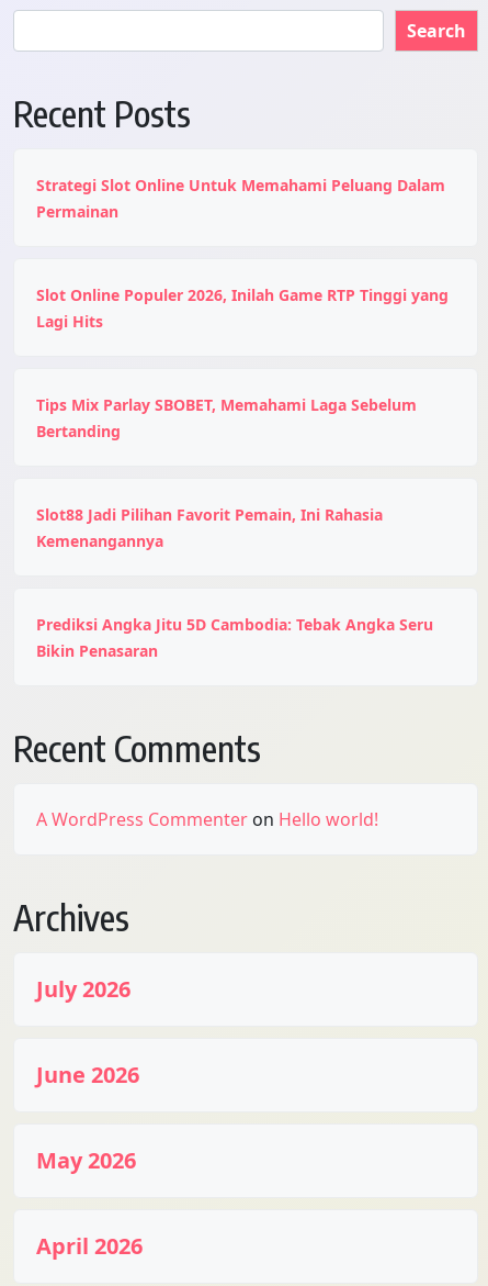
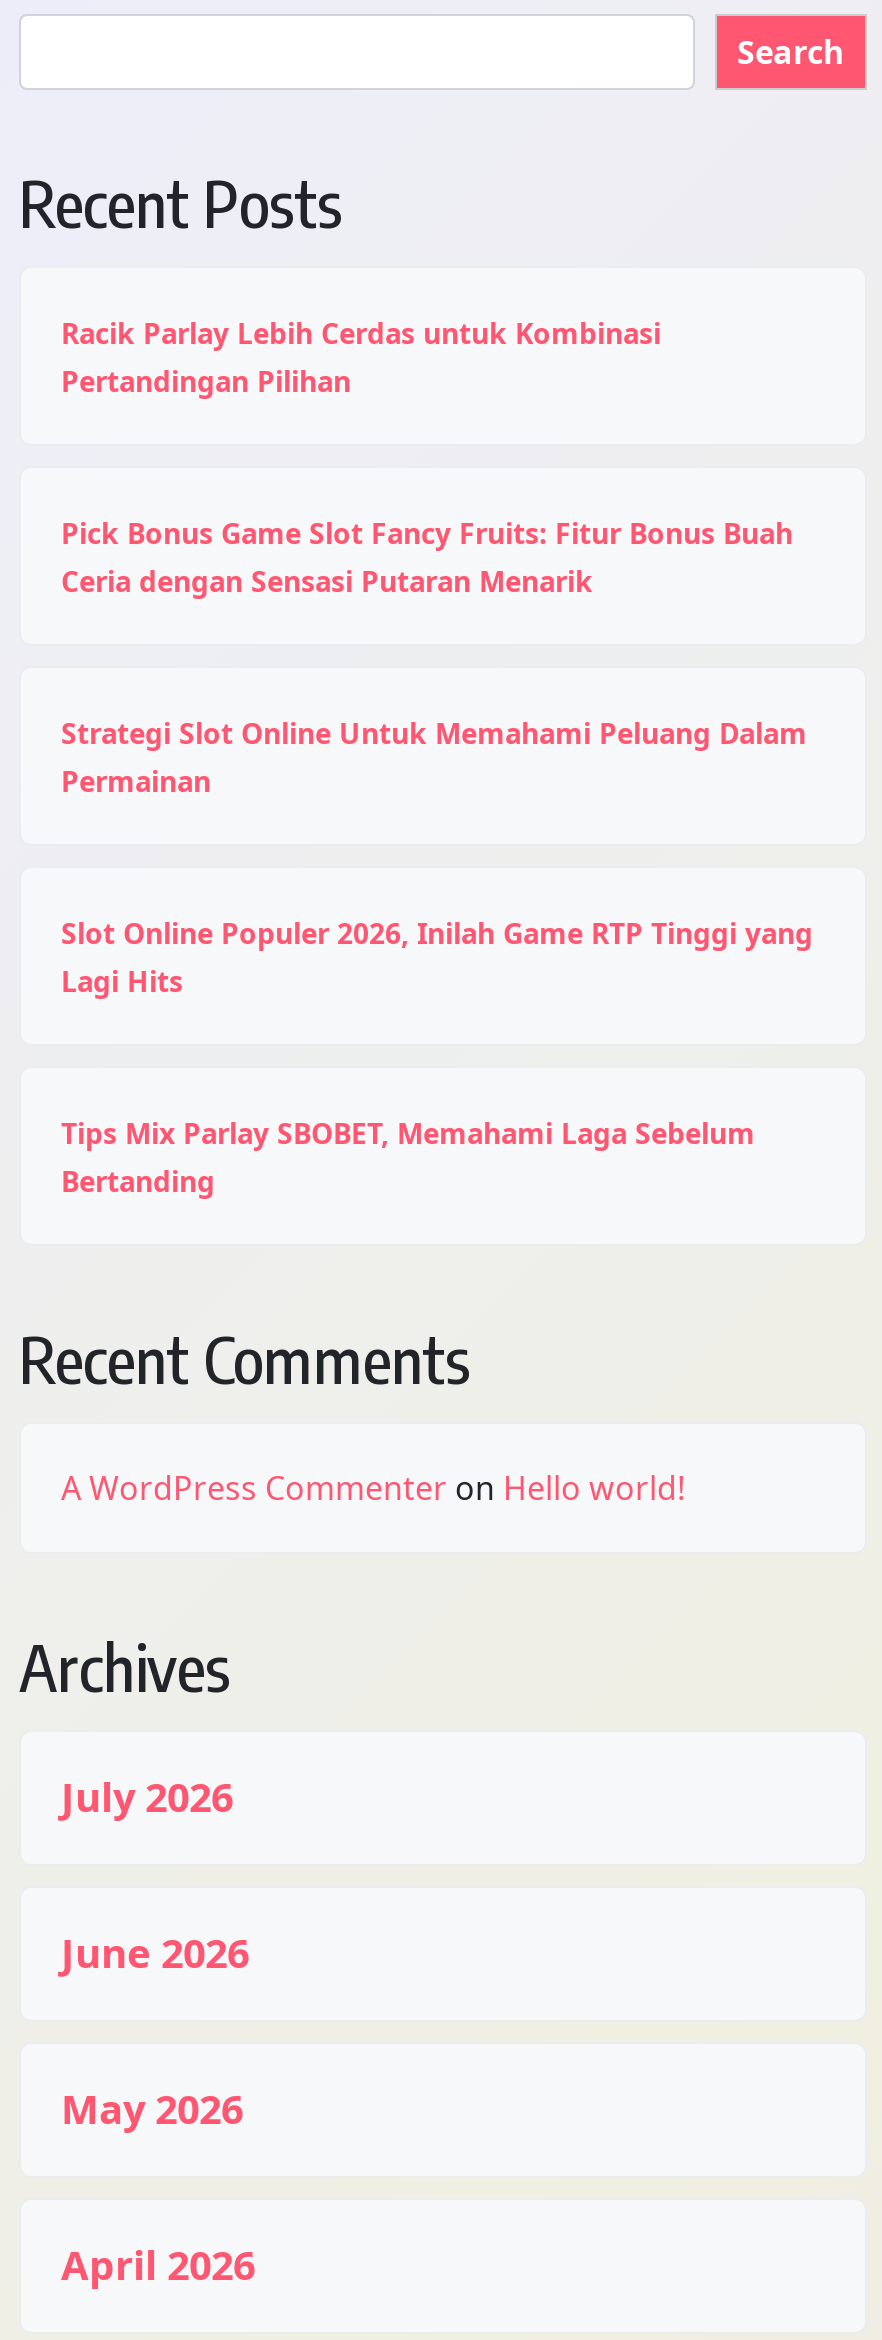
+ Racik Parlay Lebih Cerdas untuk Kombinasi
+ Pertandingan Pilihan

+ Pick Bonus Game Slot Fancy Fruits: Fitur Bonus Buah
+ Ceria dengan Sensasi Putaran Menarik

moved down: Strategi Slot Online Untuk Memahami Peluang Dalam | Permainan | Slot Online Populer 2026, Inilah Game RTP Tinggi yang | Lagi Hits | Tips Mix Parlay SBOBET, Memahami Laga Sebelum | Bertanding

- Slot88 Jadi Pilihan Favorit Pemain, Ini Rahasia
- Kemenangannya

- Prediksi Angka Jitu 5D Cambodia: Tebak Angka Seru
- Bikin Penasaran
